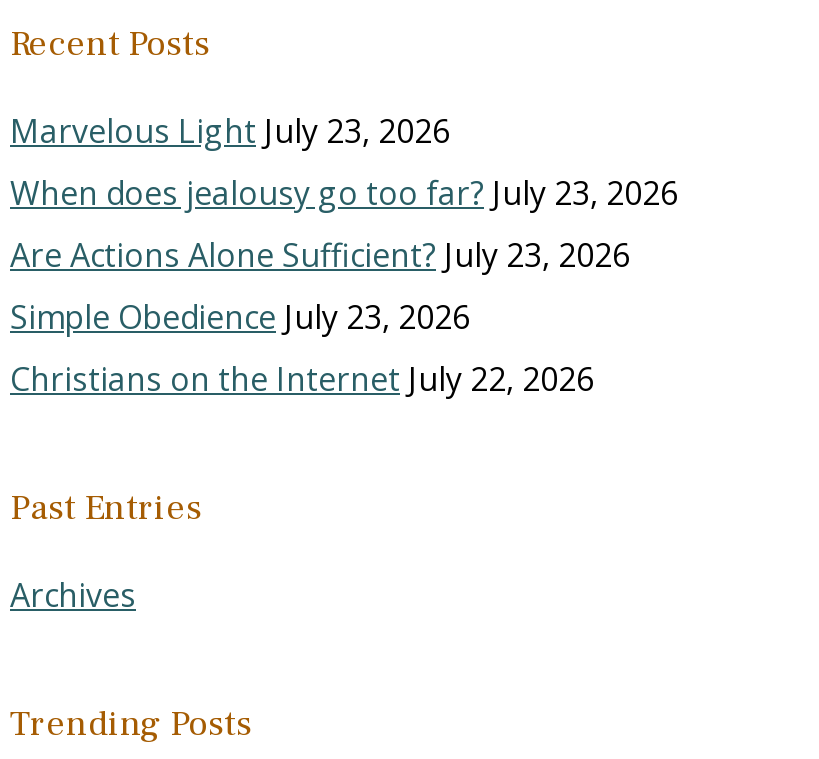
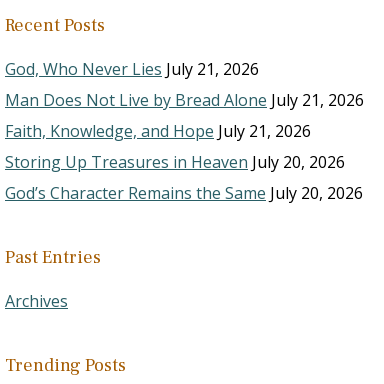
- Marvelous Light July 23, 2026
- When does jealousy go too far? July 23, 2026
- Are Actions Alone Sufficient? July 23, 2026
- Simple Obedience July 23, 2026
- Christians on the Internet July 22, 2026
+ God, Who Never Lies July 21, 2026
+ Man Does Not Live by Bread Alone July 21, 2026
+ Faith, Knowledge, and Hope July 21, 2026
+ Storing Up Treasures in Heaven July 20, 2026
+ God’s Character Remains the Same July 20, 2026
